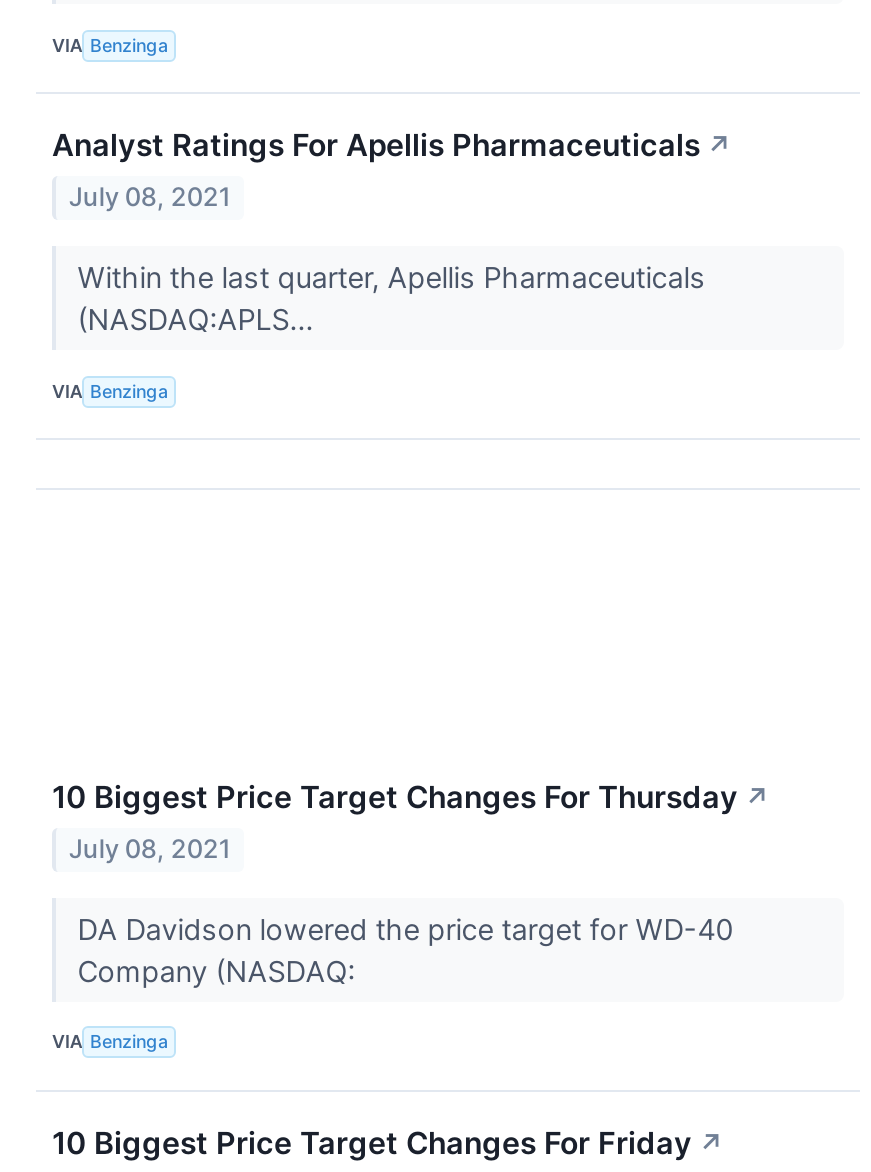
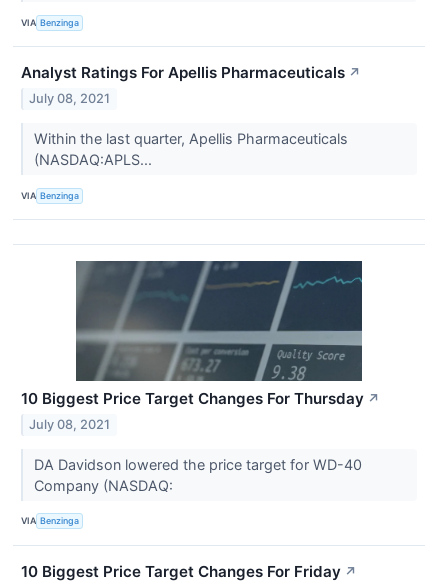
+ [image]
